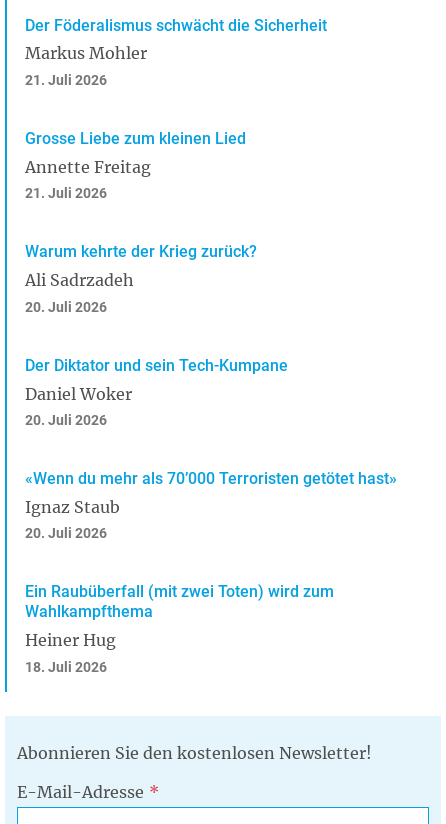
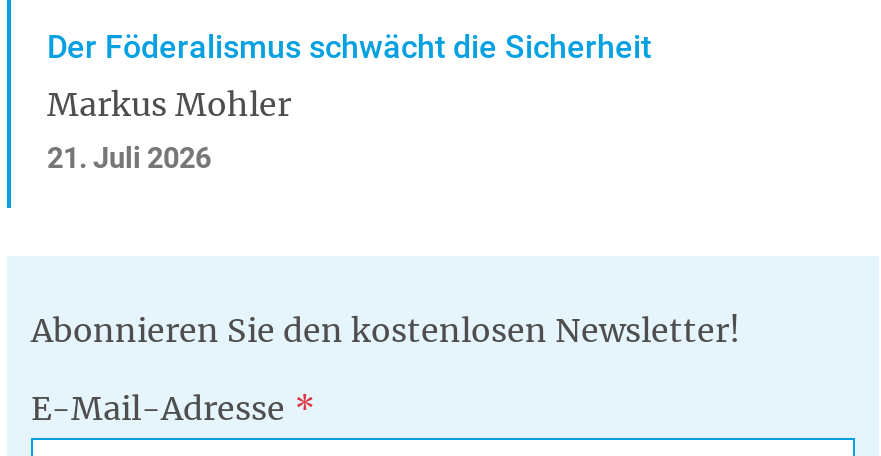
- Grosse Liebe zum kleinen Lied
- Annette Freitag
- 21. Juli 2026
- Warum kehrte der Krieg zurück?
- Ali Sadrzadeh
- 20. Juli 2026
- Der Diktator und sein Tech-Kumpane
- Daniel Woker
- 20. Juli 2026
- «Wenn du mehr als 70’000 Terroristen getötet hast»
- Ignaz Staub
- 20. Juli 2026
- Ein Raubüberfall (mit zwei Toten) wird zum
- Wahlkampfthema
- Heiner Hug
- 18. Juli 2026
